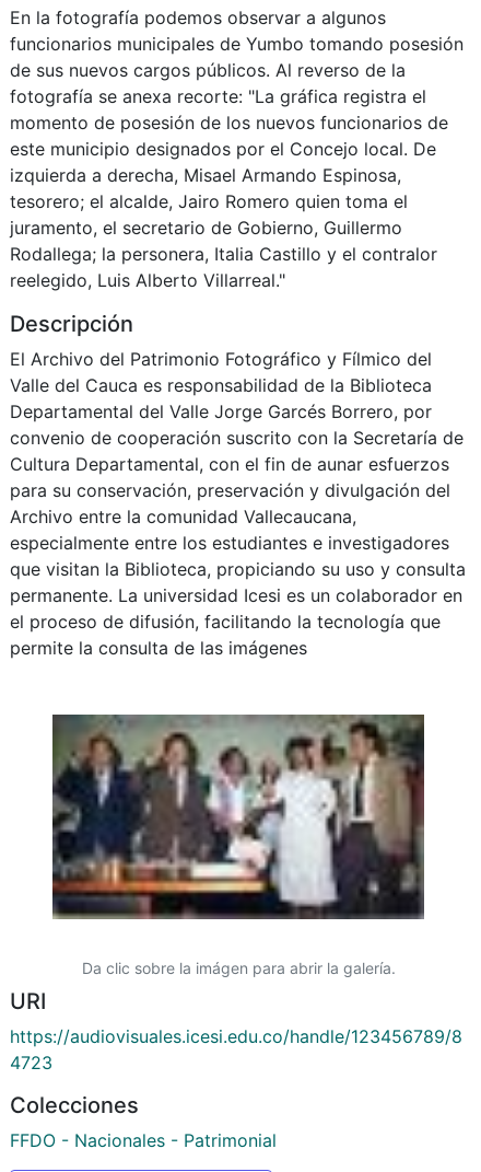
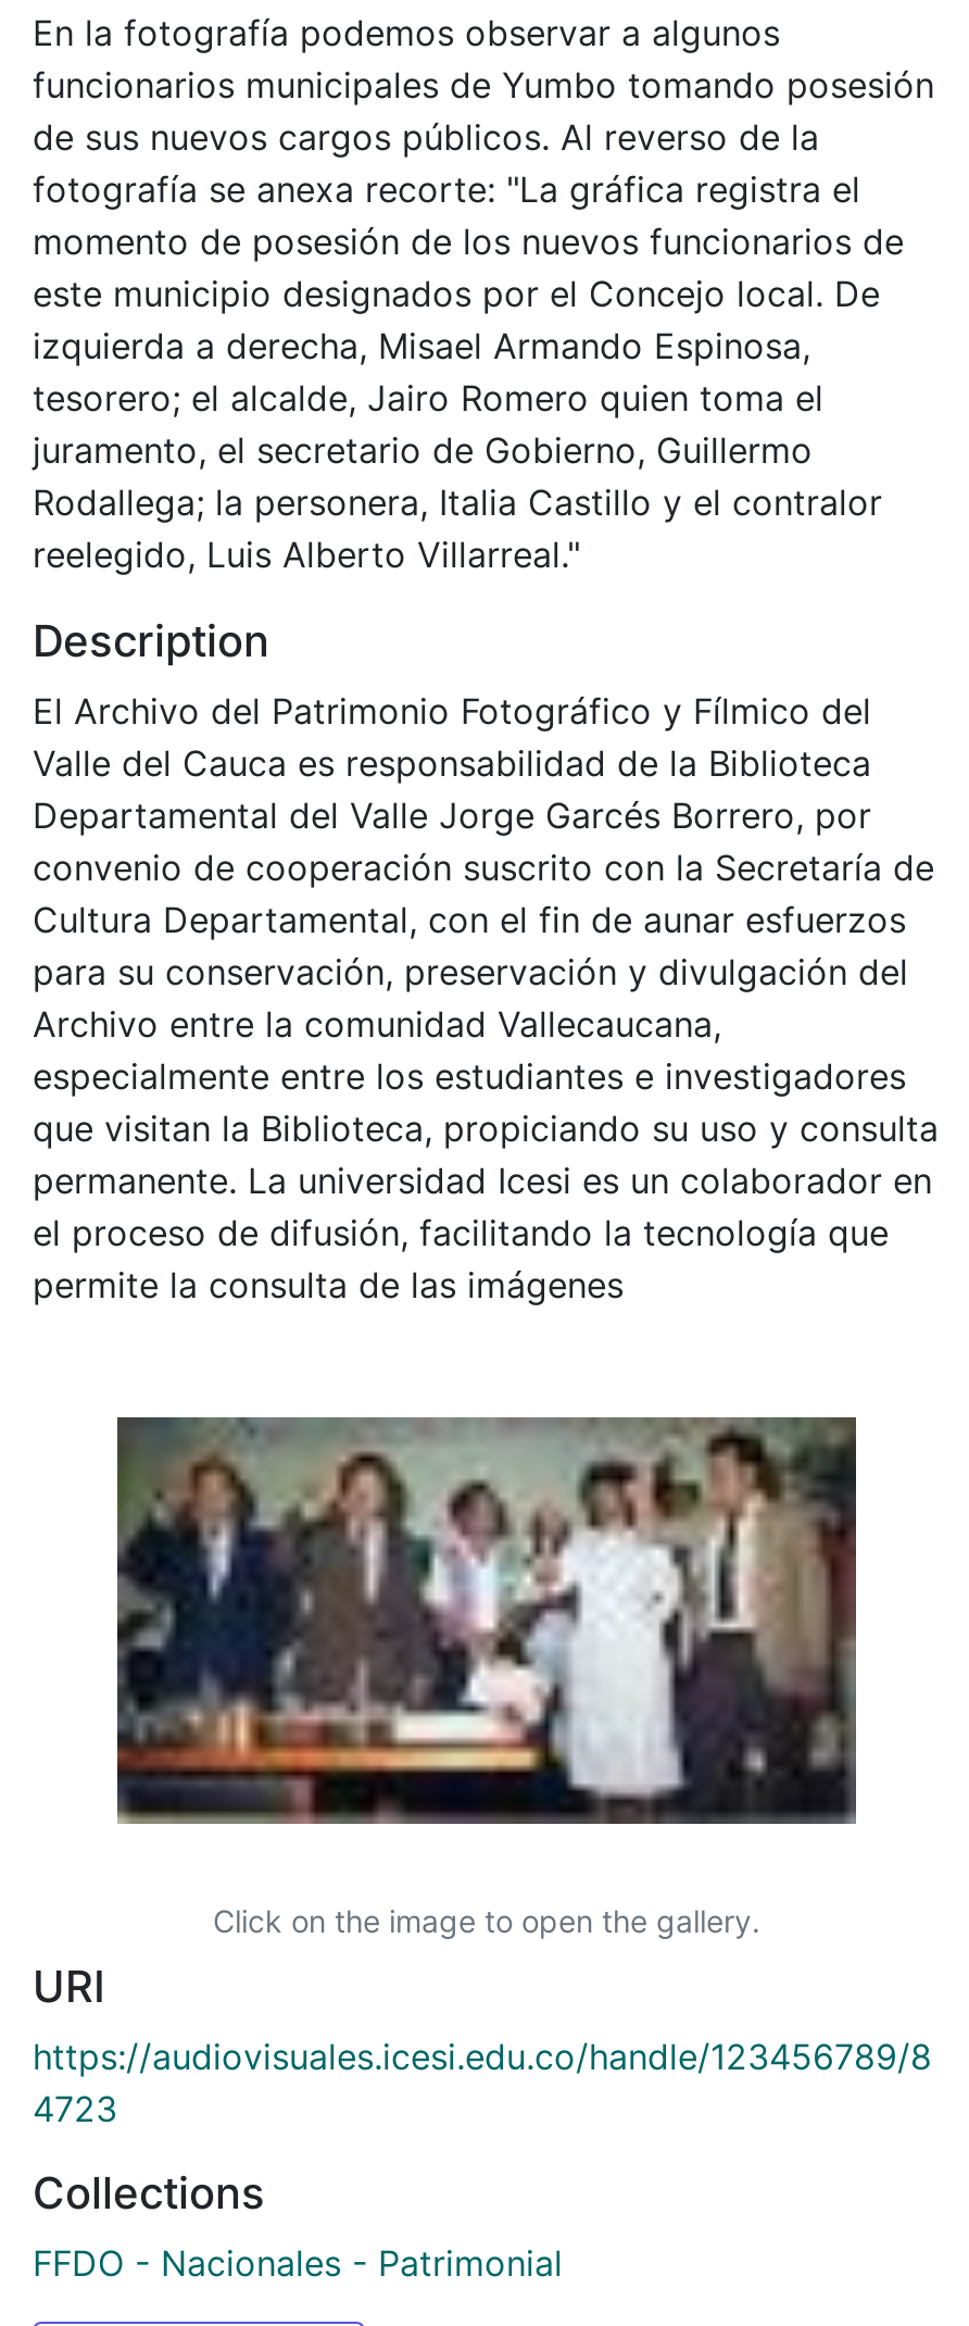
- Descripción
+ Description

- Da clic sobre la imágen para abrir la galería.
+ Click on the image to open the gallery.

- Colecciones
+ Collections
